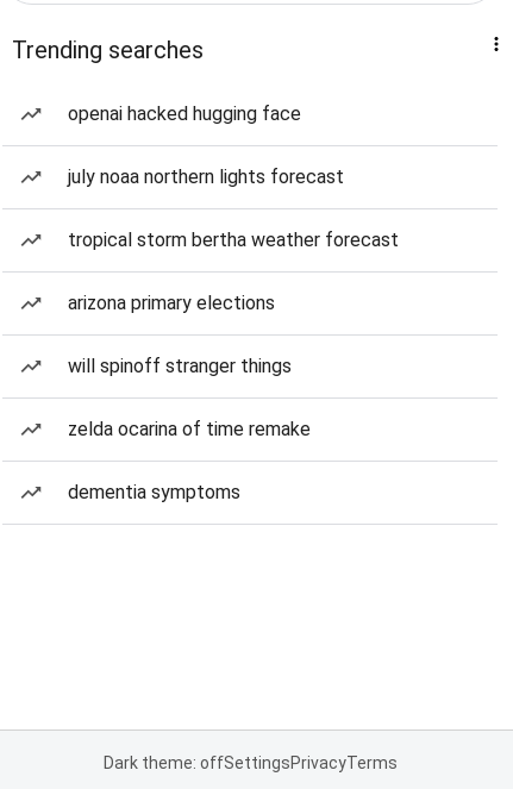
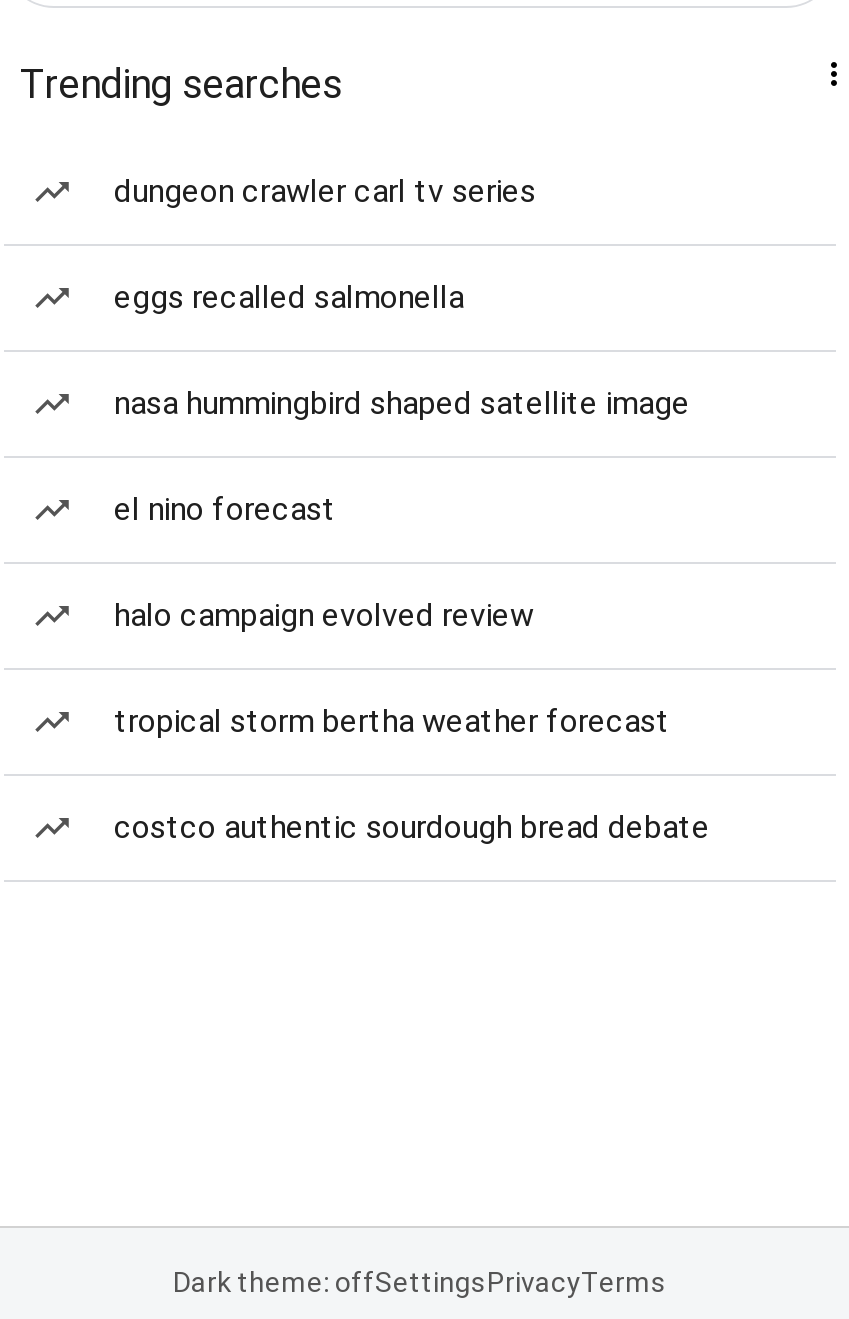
- openai hacked hugging face
- july noaa northern lights forecast
+ dungeon crawler carl tv series
+ eggs recalled salmonella
+ nasa hummingbird shaped satellite image
+ el nino forecast
+ halo campaign evolved review

moved down: tropical storm bertha weather forecast

- arizona primary elections
- will spinoff stranger things
- zelda ocarina of time remake
- dementia symptoms
+ costco authentic sourdough bread debate
